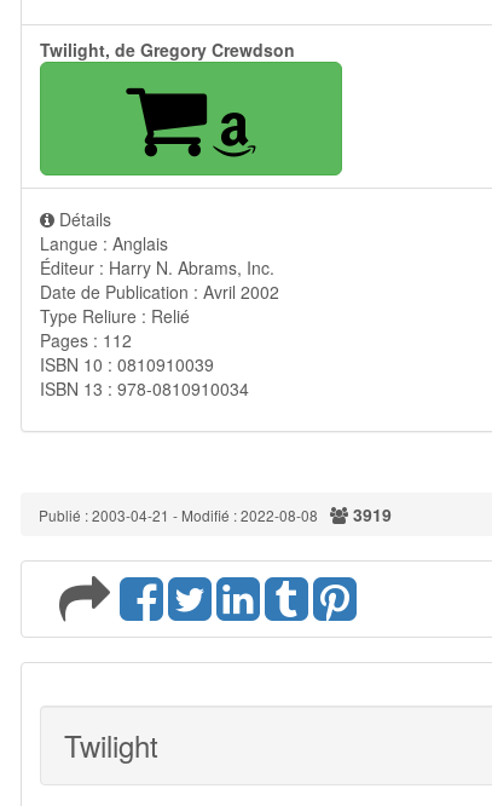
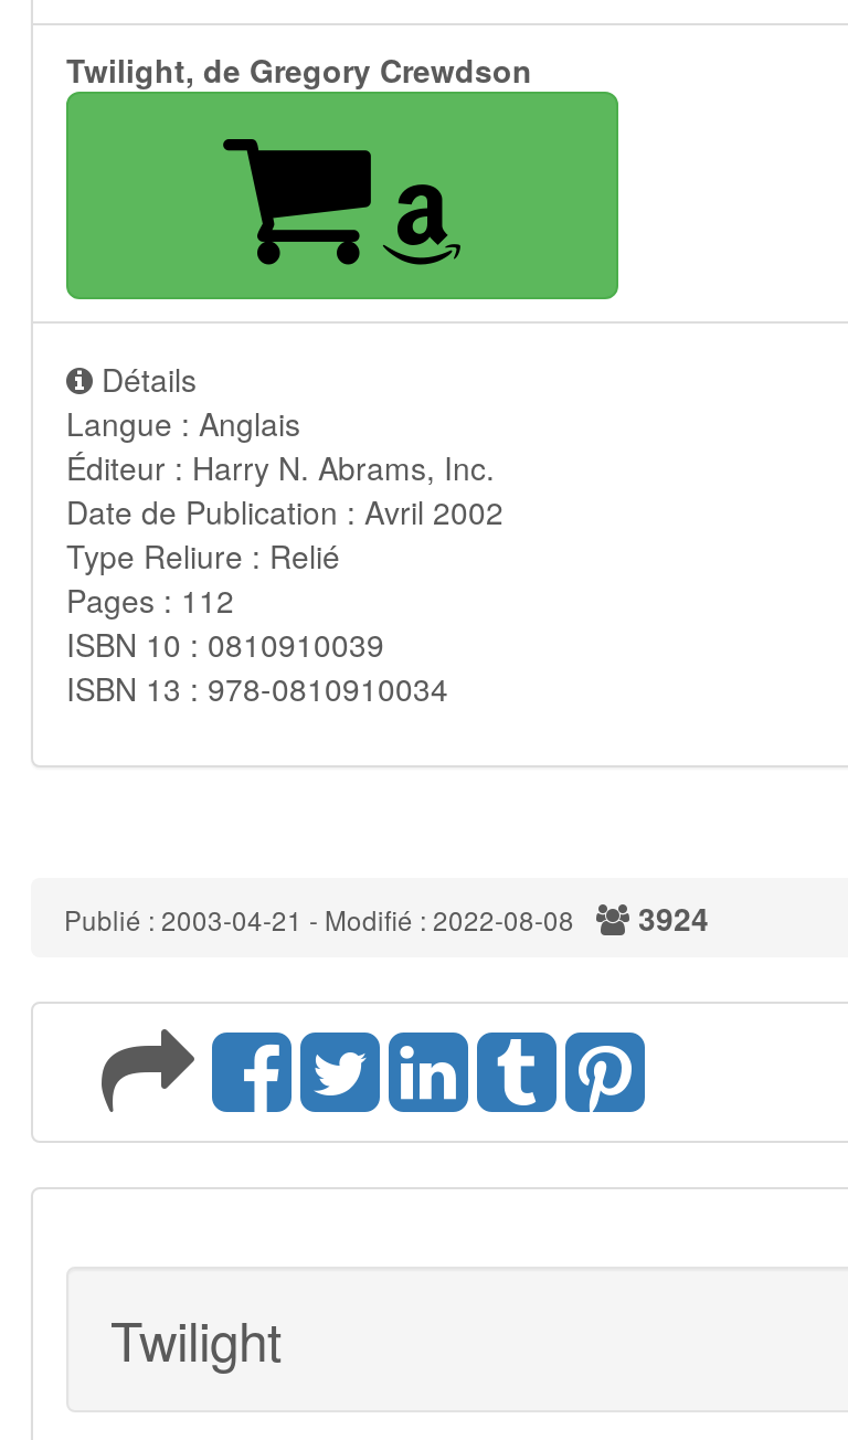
- Publié : 2003-04-21 - Modifié : 2022-08-08 3919
+ Publié : 2003-04-21 - Modifié : 2022-08-08 3924
